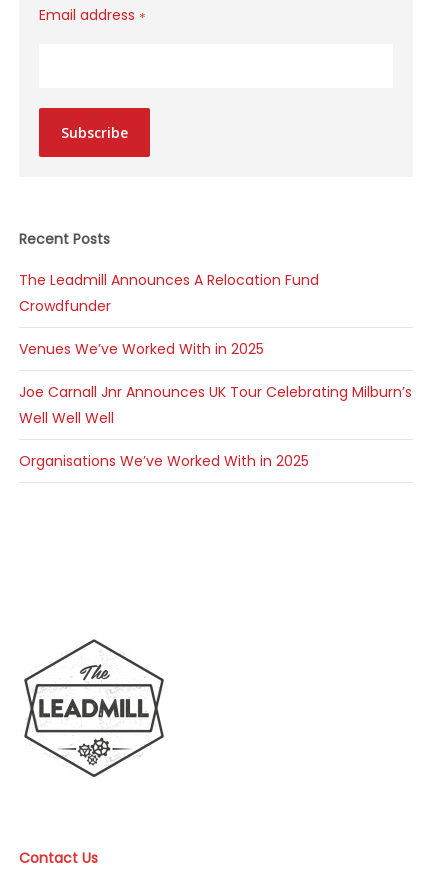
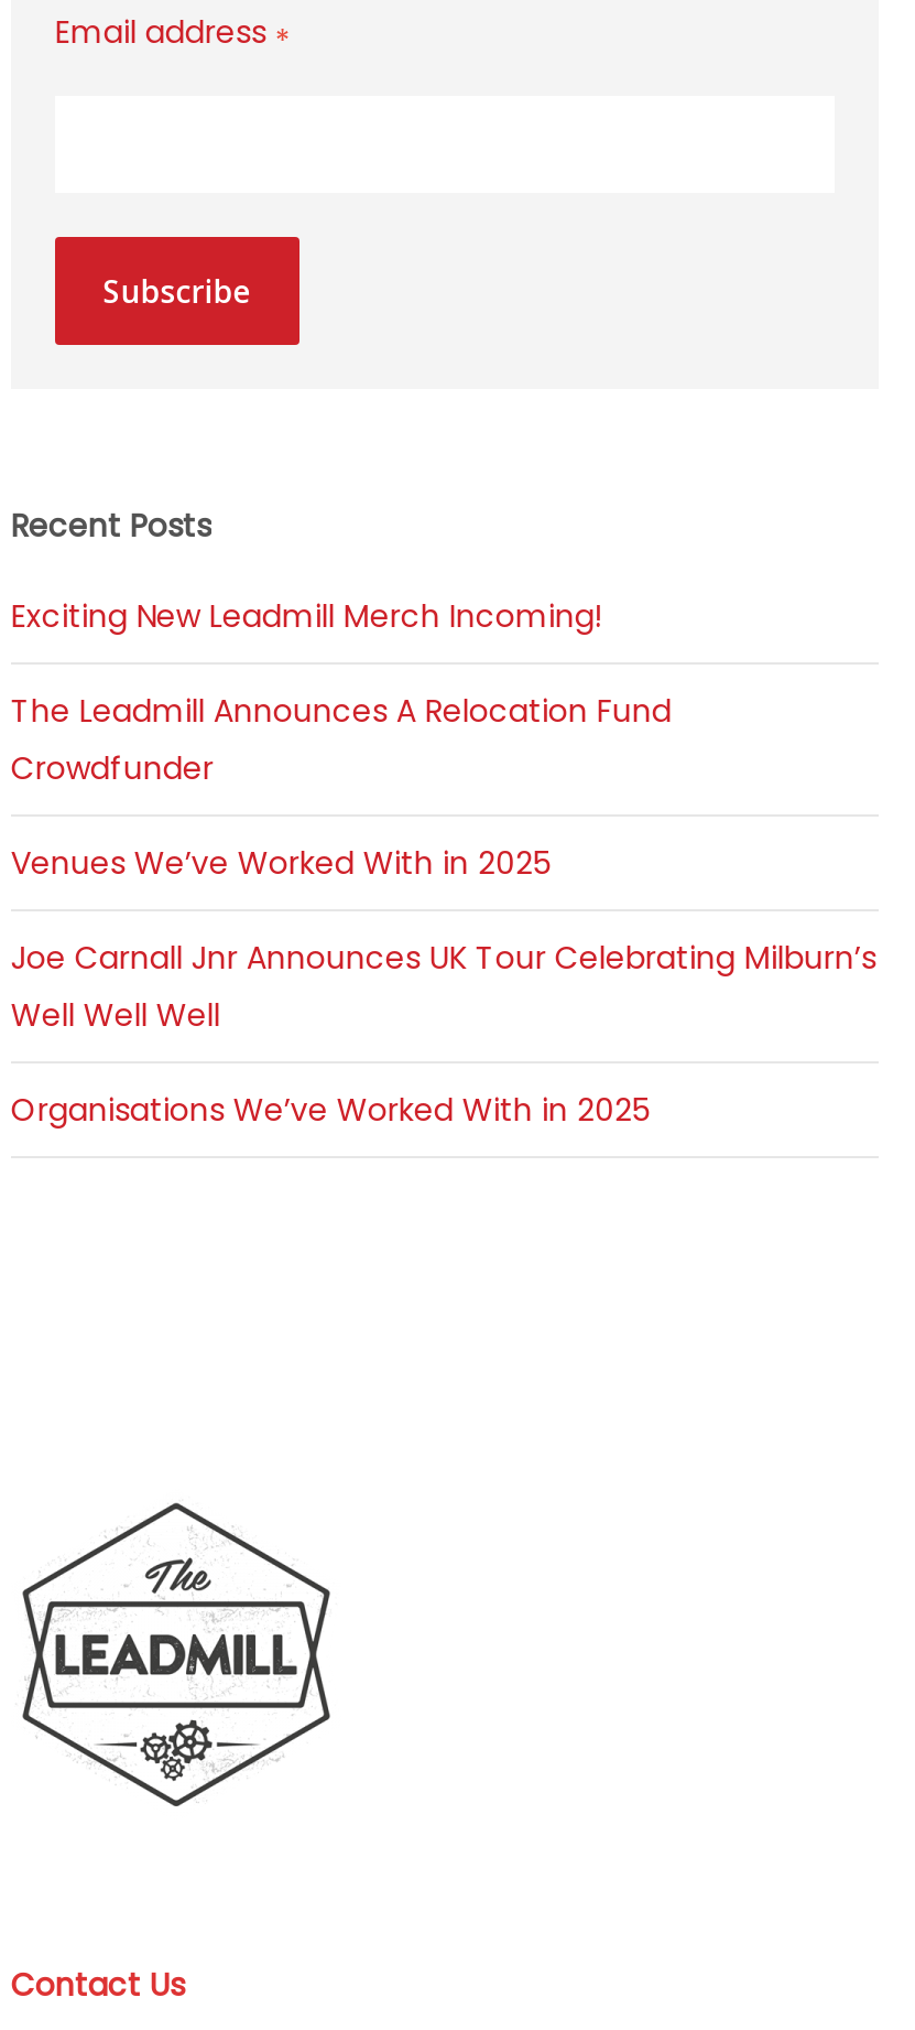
+ Exciting New Leadmill Merch Incoming!
